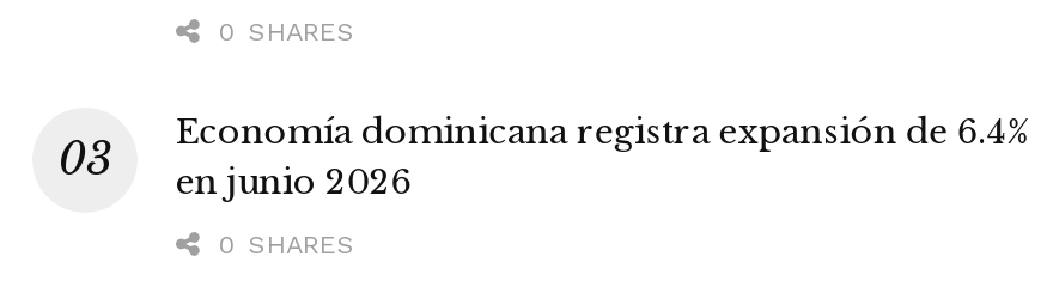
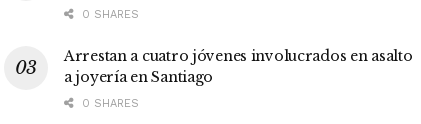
- Economía dominicana registra expansión de 6.4%
- en junio 2026
+ Arrestan a cuatro jóvenes involucrados en asalto
+ a joyería en Santiago
